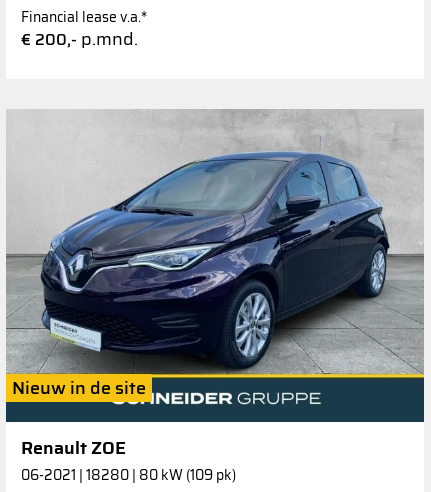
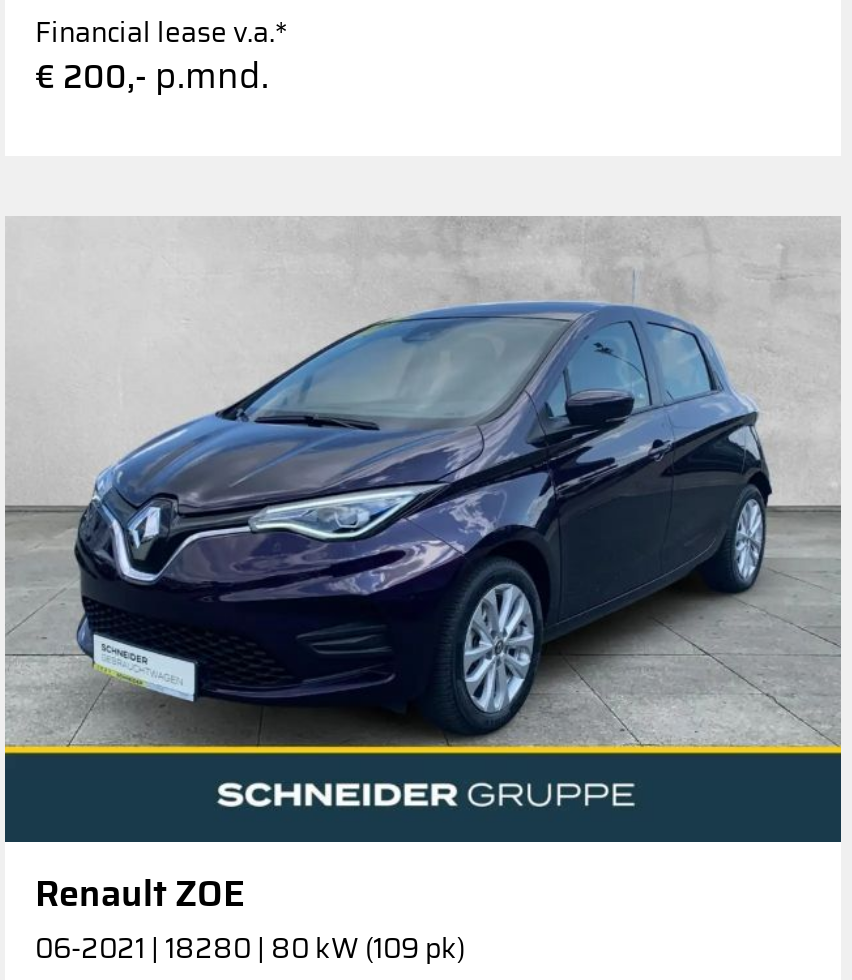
- Nieuw in de site
